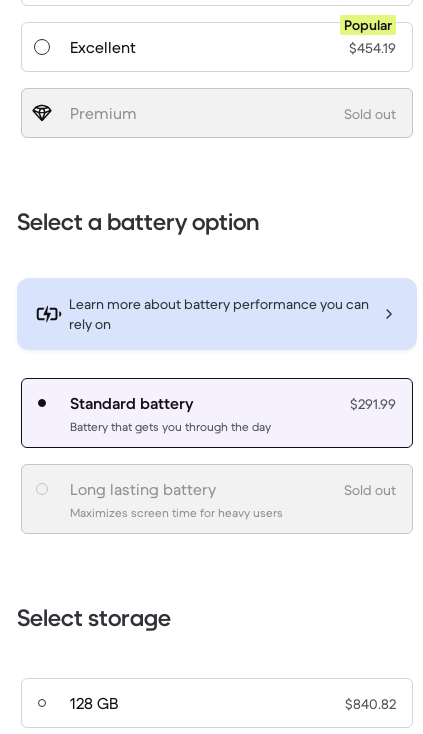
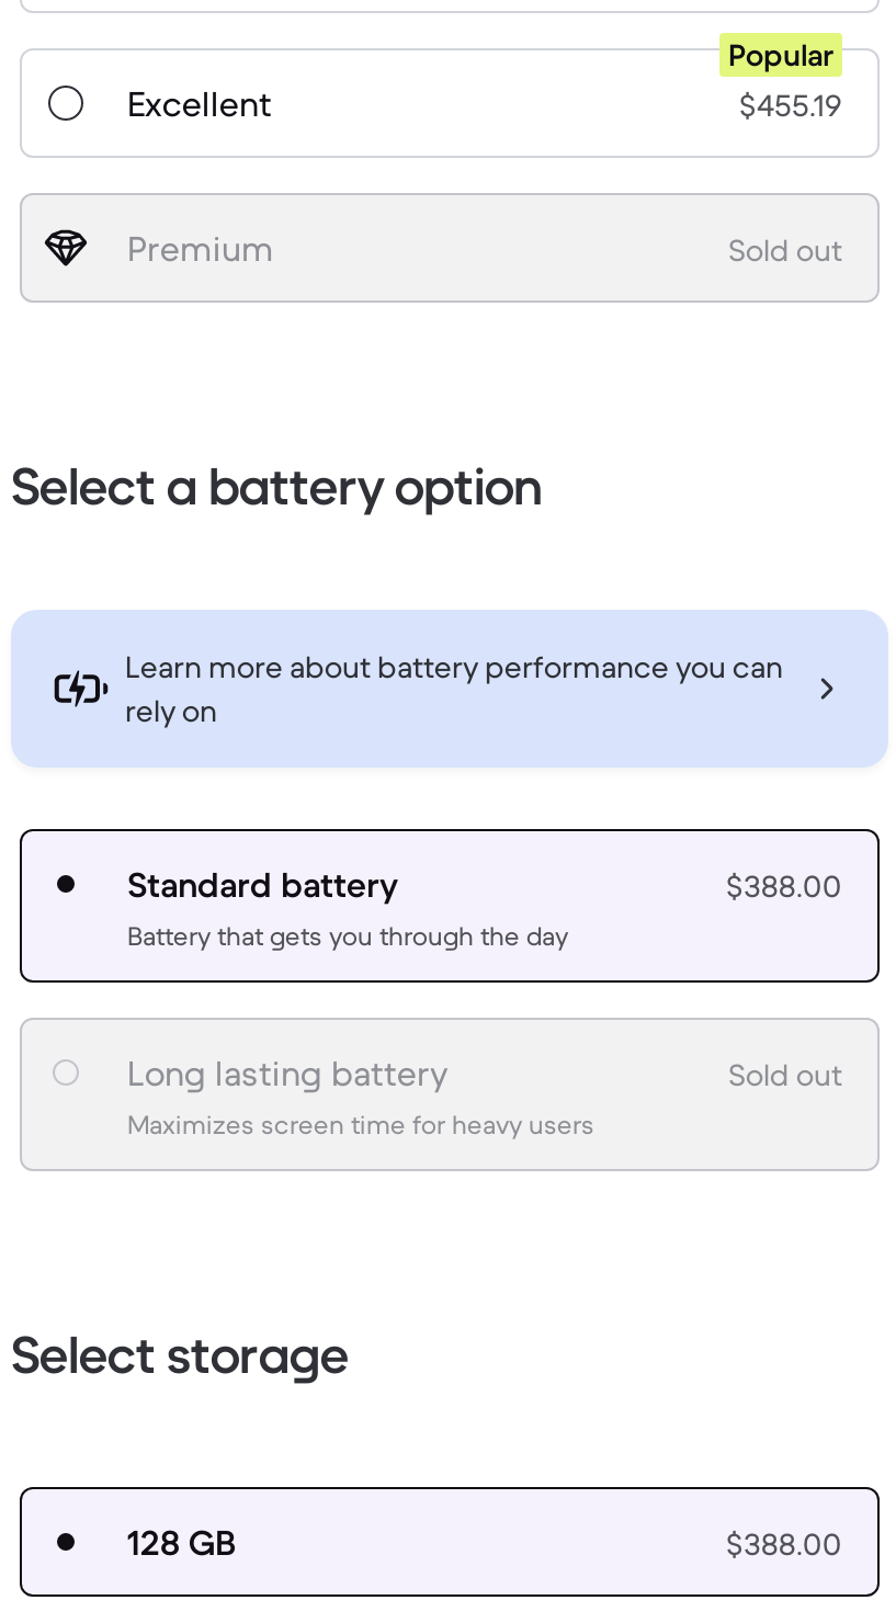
- $454.19
+ $455.19

- $291.99
+ $388.00

- $840.82
+ $388.00
